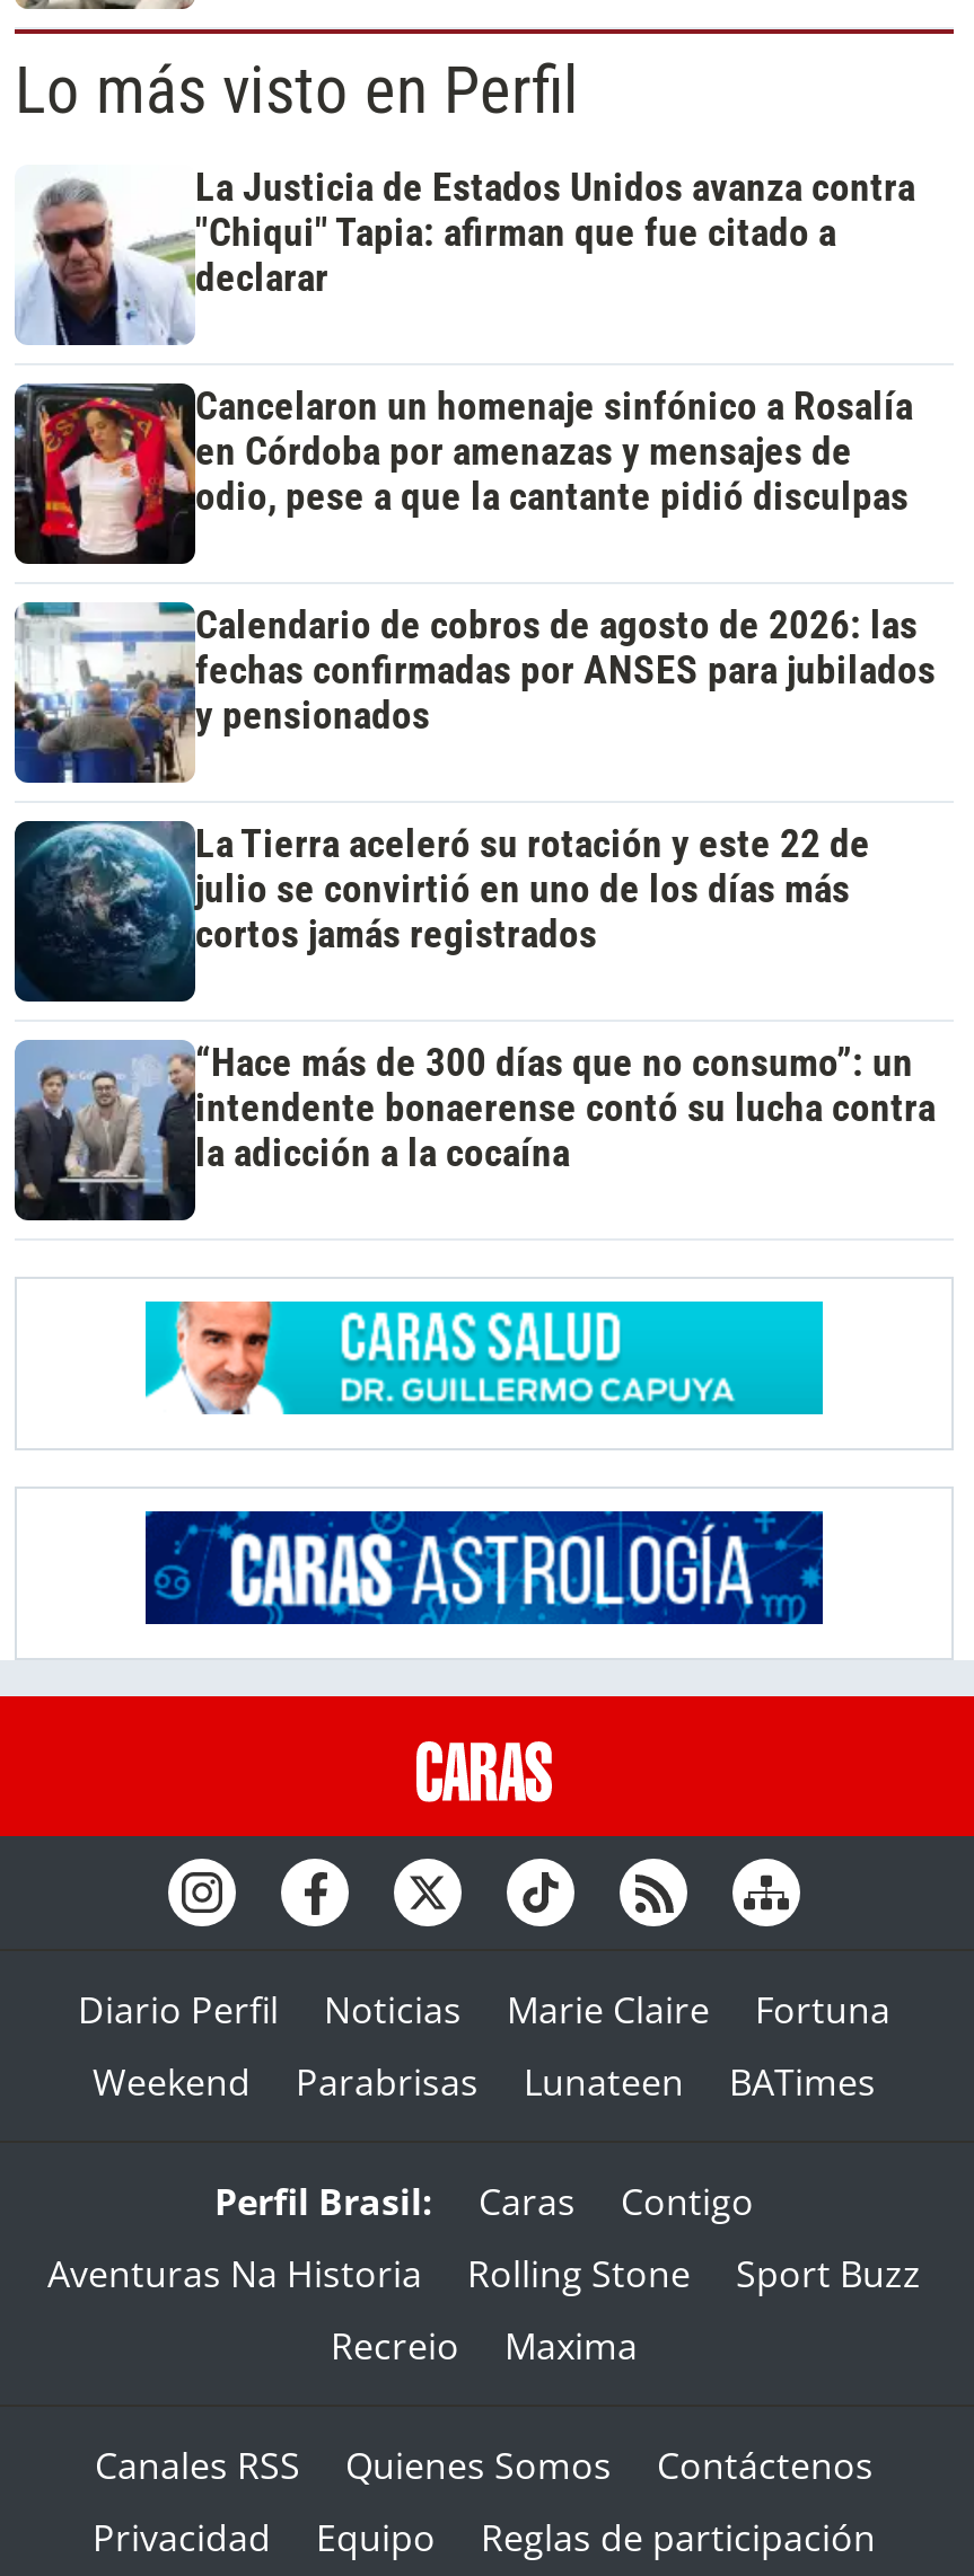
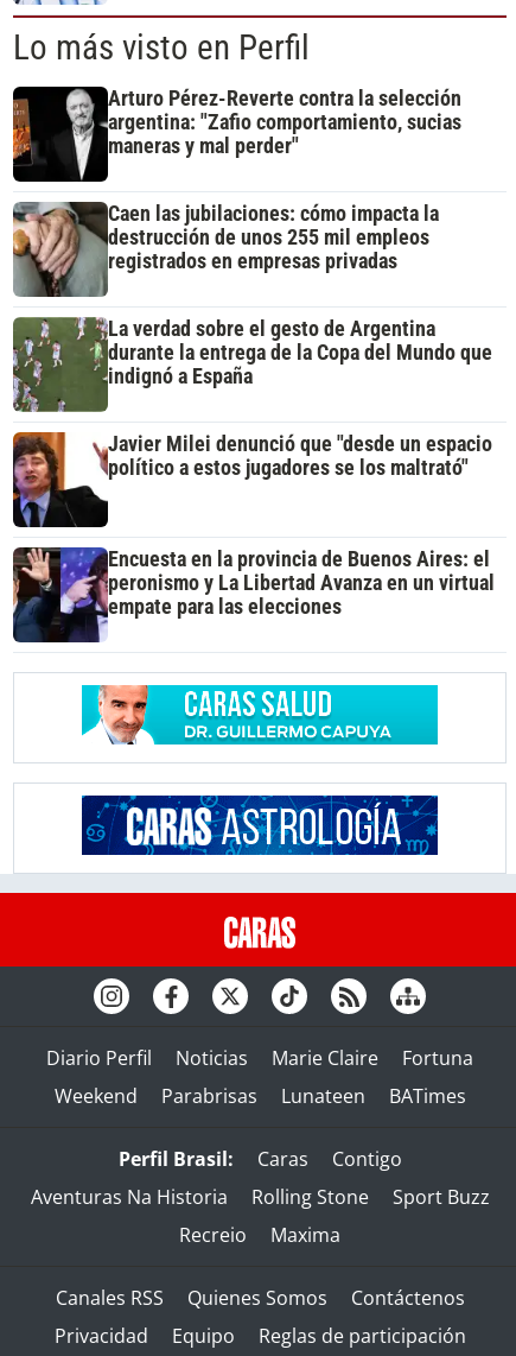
- [image]
- La Justicia de Estados Unidos avanza contra
- "Chiqui" Tapia: afirman que fue citado a
- declarar
+ [image]
+ Arturo Pérez-Reverte contra la selección
+ argentina: "Zafio comportamiento, sucias
+ maneras y mal perder"

- [image]
- Cancelaron un homenaje sinfónico a Rosalía
- en Córdoba por amenazas y mensajes de
- odio, pese a que la cantante pidió disculpas
+ [image]
+ Caen las jubilaciones: cómo impacta la
+ destrucción de unos 255 mil empleos
+ registrados en empresas privadas

- [image]
- Calendario de cobros de agosto de 2026: las
- fechas confirmadas por ANSES para jubilados
- y pensionados
+ [image]
+ La verdad sobre el gesto de Argentina
+ durante la entrega de la Copa del Mundo que
+ indignó a España

- [image]
- La Tierra aceleró su rotación y este 22 de
- julio se convirtió en uno de los días más
- cortos jamás registrados
+ [image]
+ Javier Milei denunció que "desde un espacio
+ político a estos jugadores se los maltrató"

- [image]
- “Hace más de 300 días que no consumo”: un
- intendente bonaerense contó su lucha contra
- la adicción a la cocaína
+ [image]
+ Encuesta en la provincia de Buenos Aires: el
+ peronismo y La Libertad Avanza en un virtual
+ empate para las elecciones
